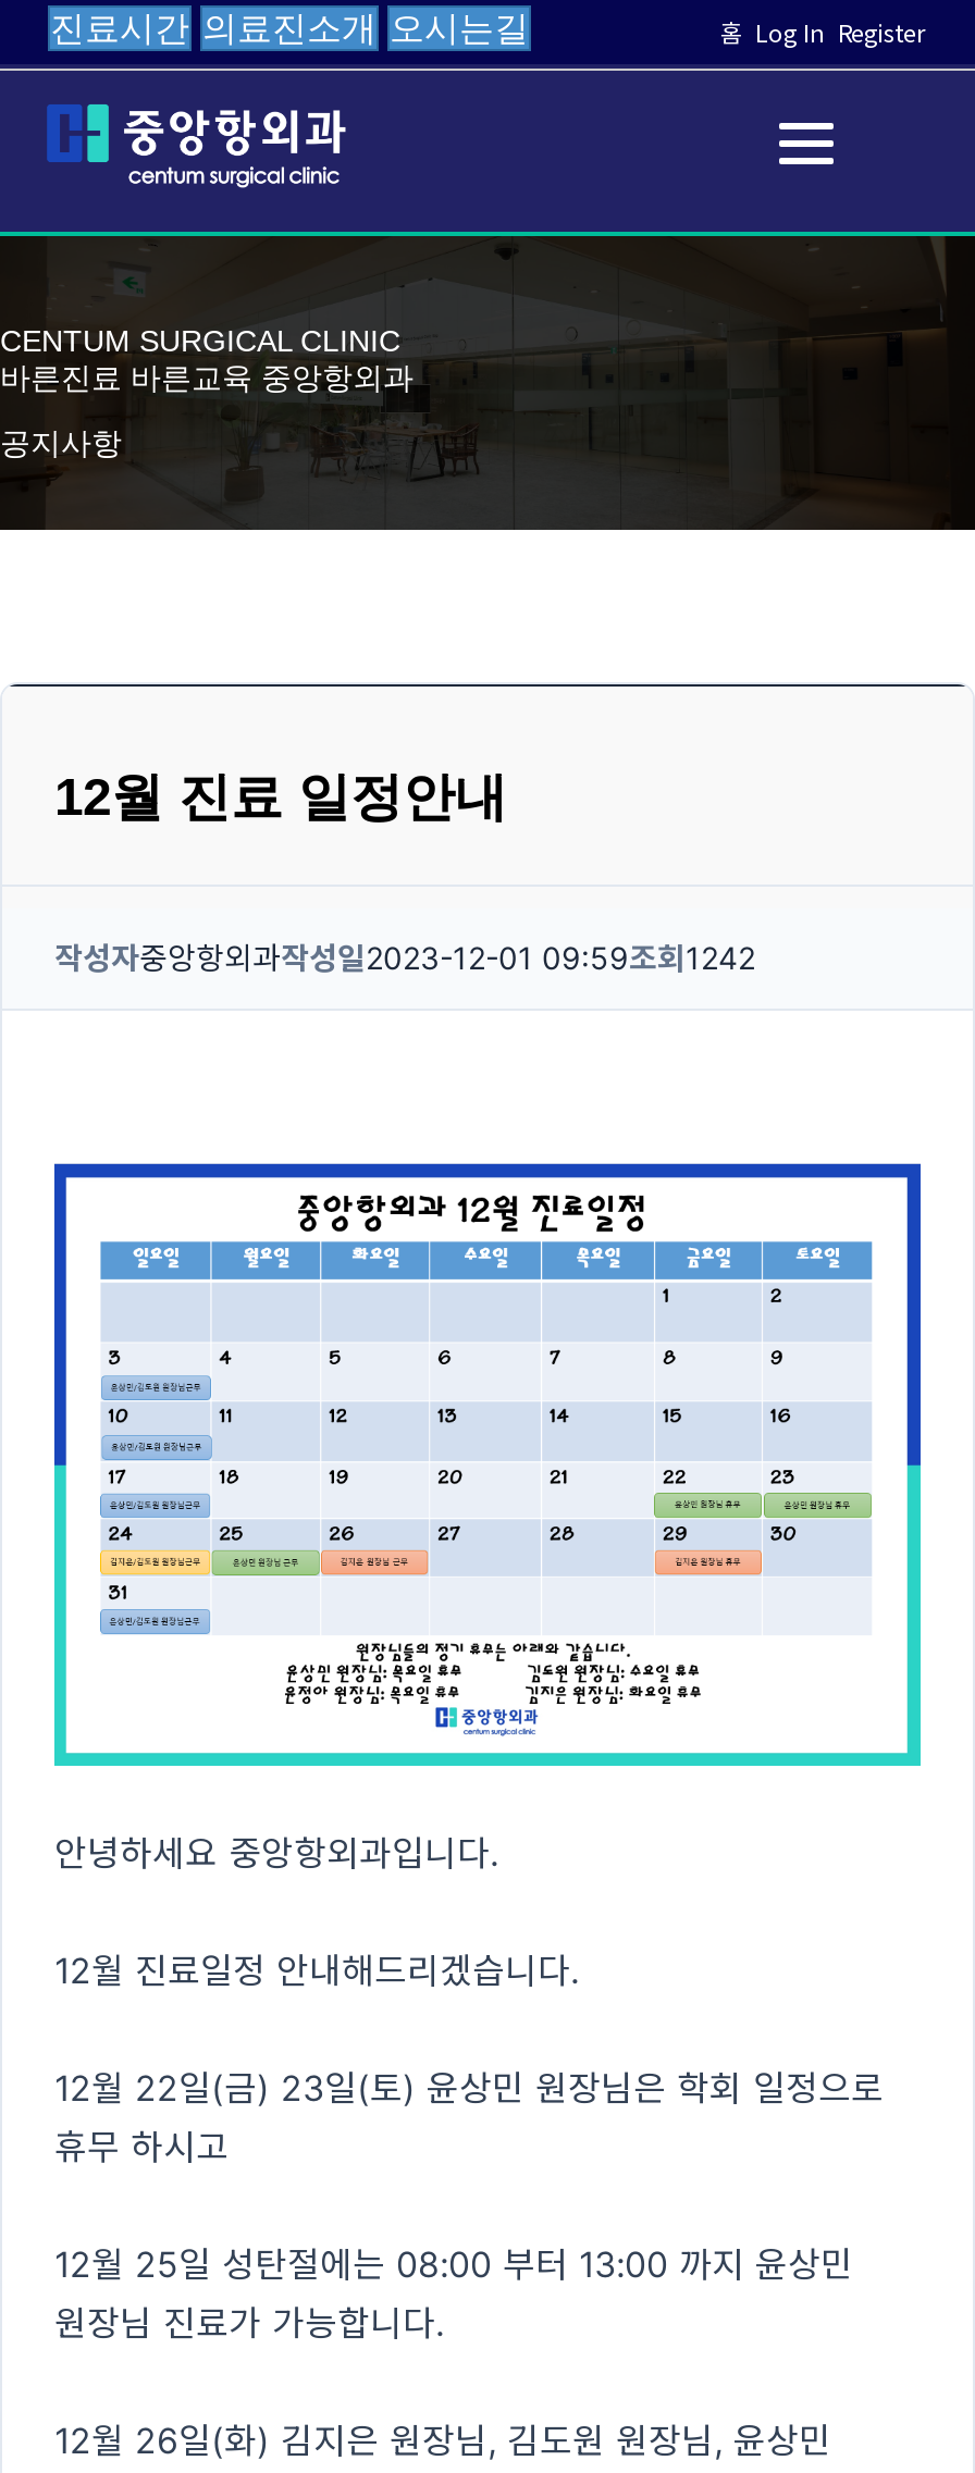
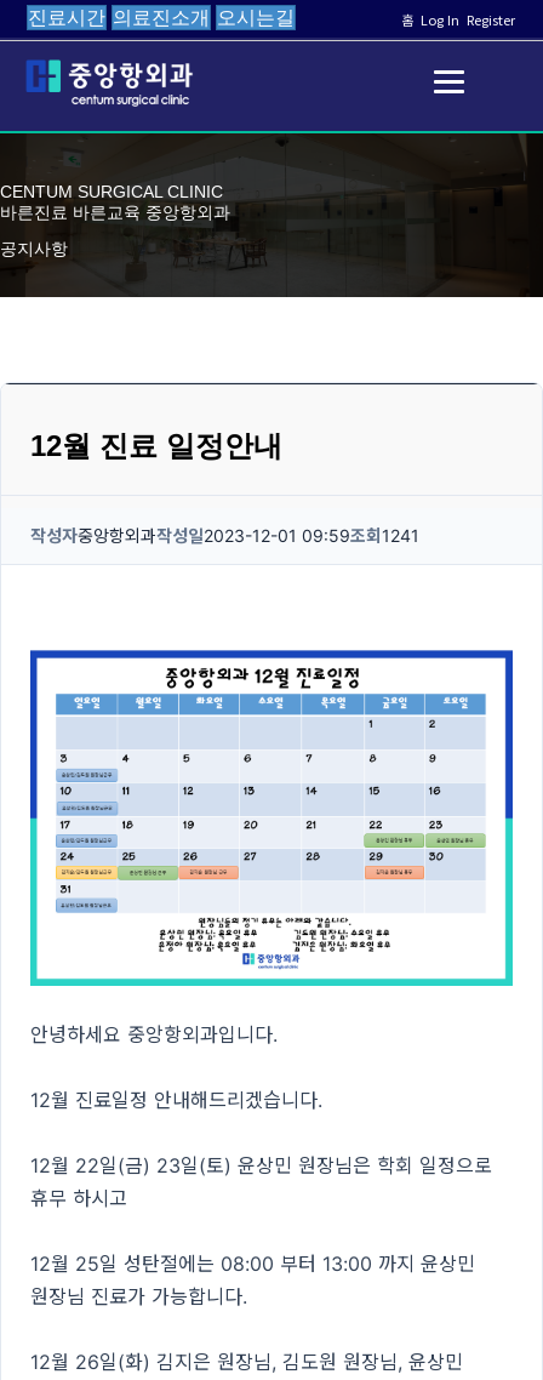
- 작성자중앙항외과작성일2023-12-01 09:59조회1242
+ 작성자중앙항외과작성일2023-12-01 09:59조회1241
